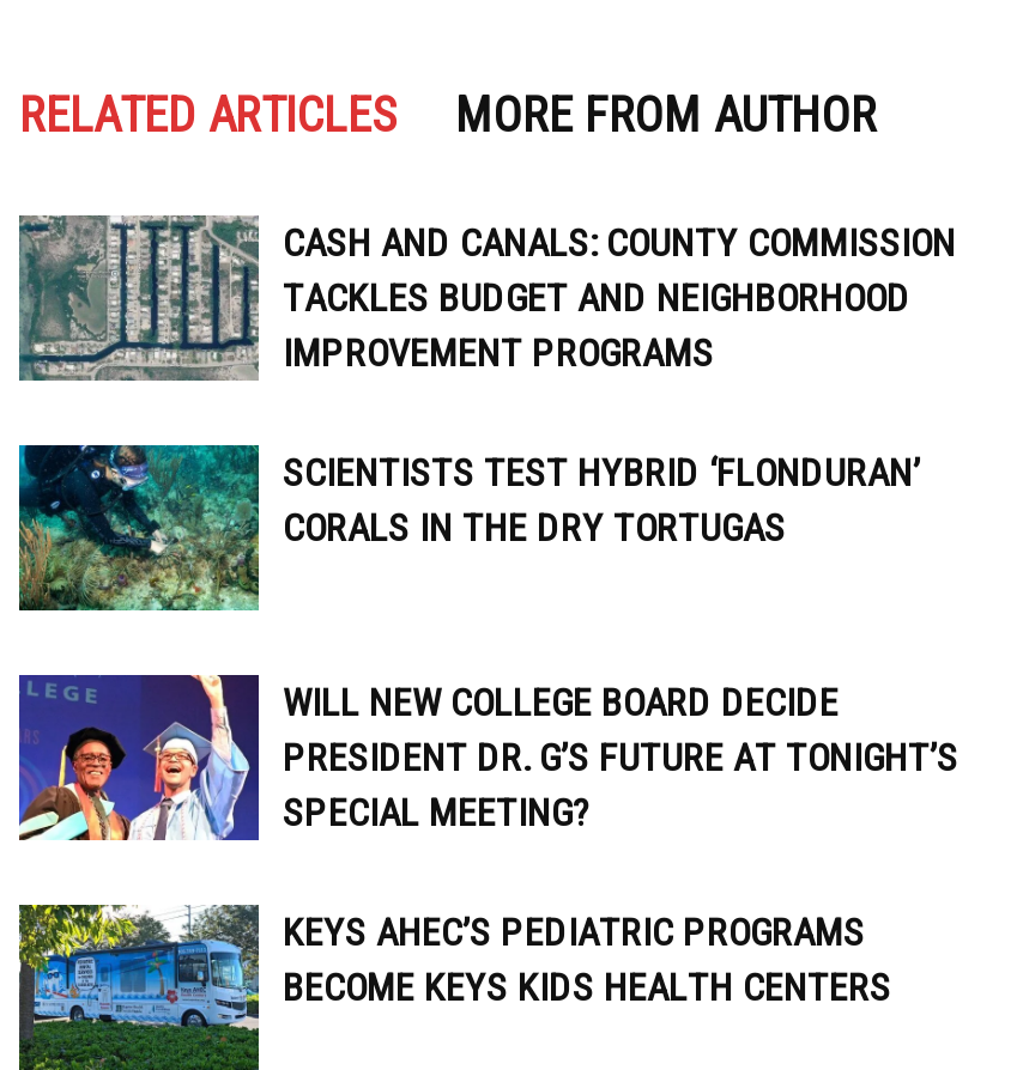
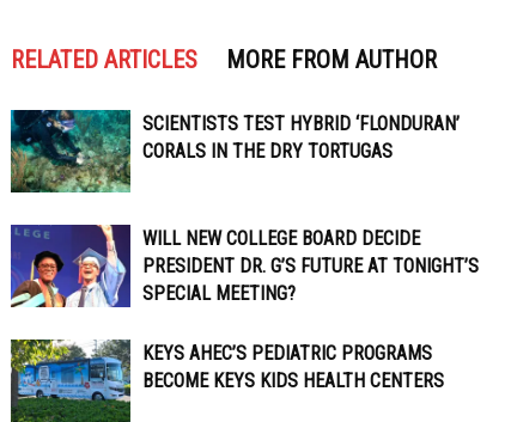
- [image]
- CASH AND CANALS: COUNTY COMMISSION
- TACKLES BUDGET AND NEIGHBORHOOD
- IMPROVEMENT PROGRAMS
